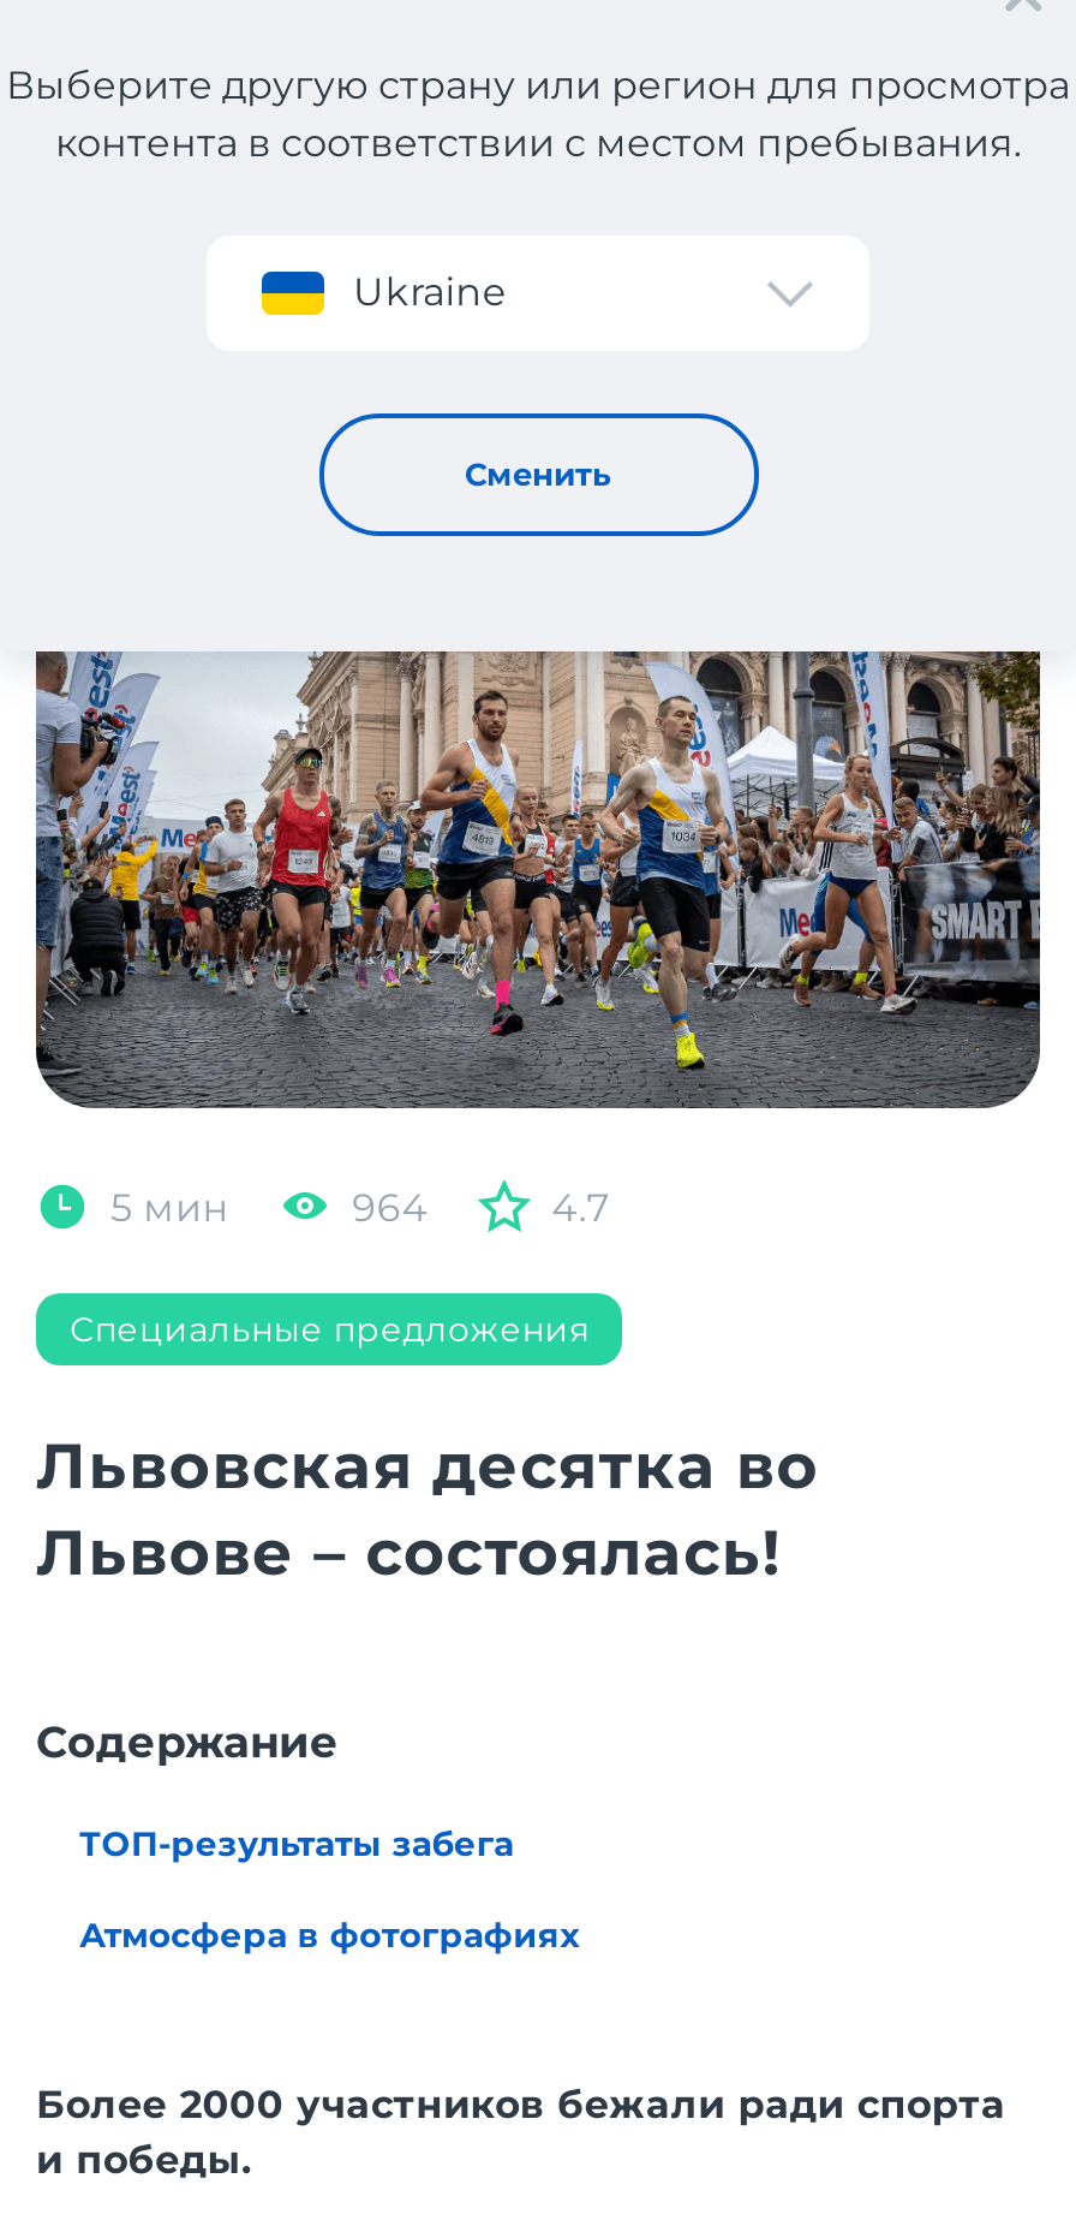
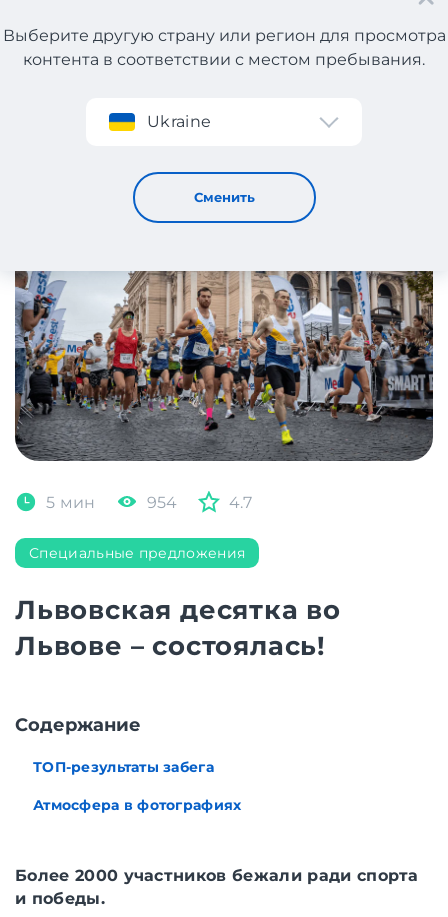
- 964
+ 954
